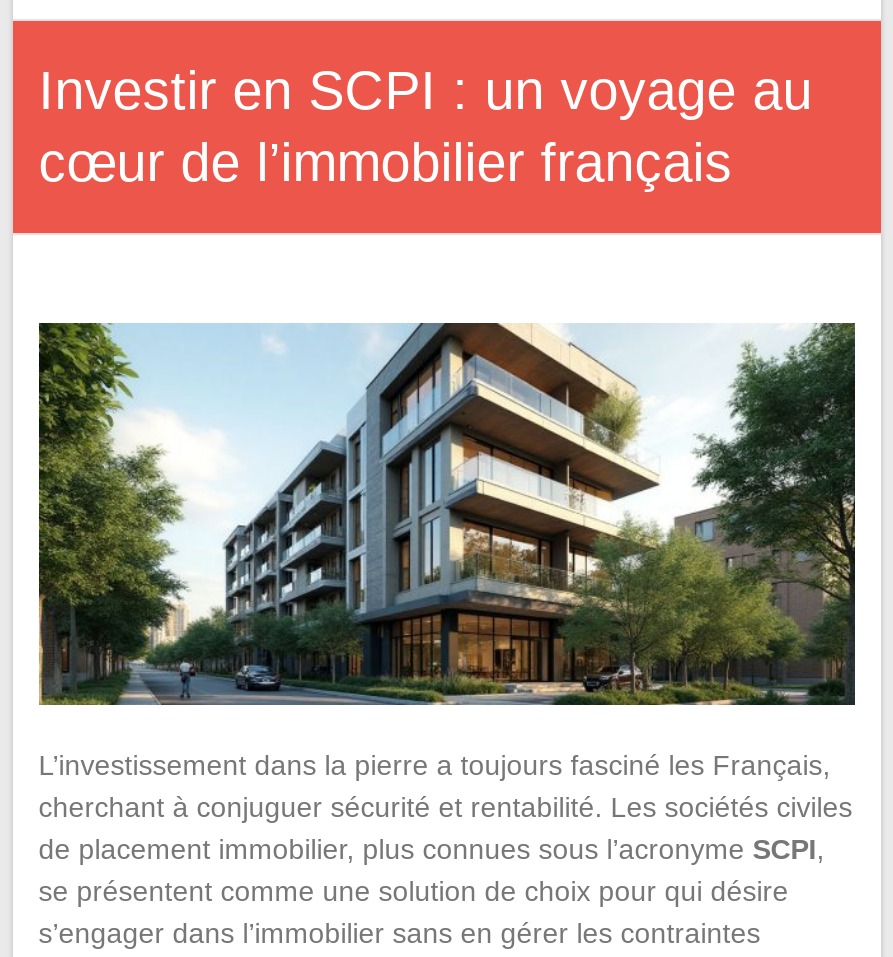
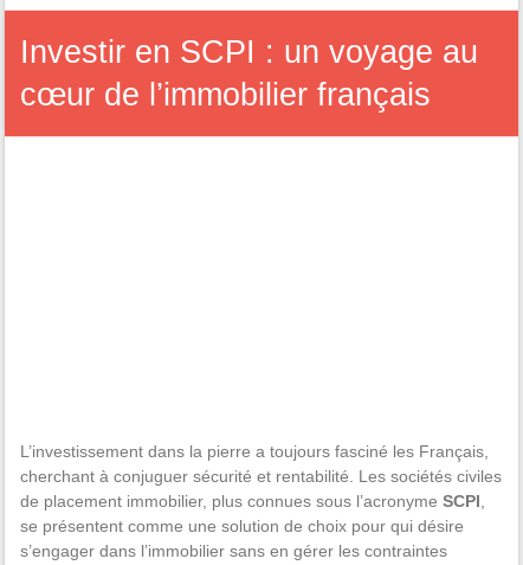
- [image]
